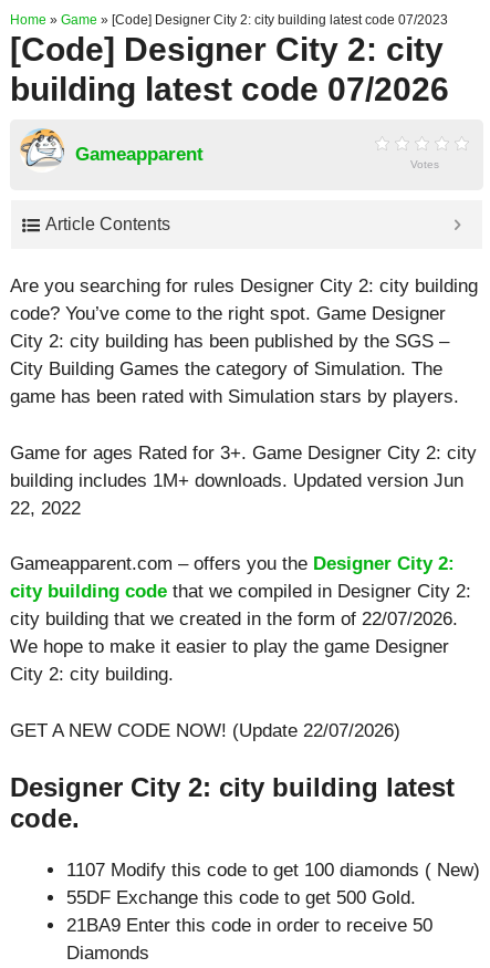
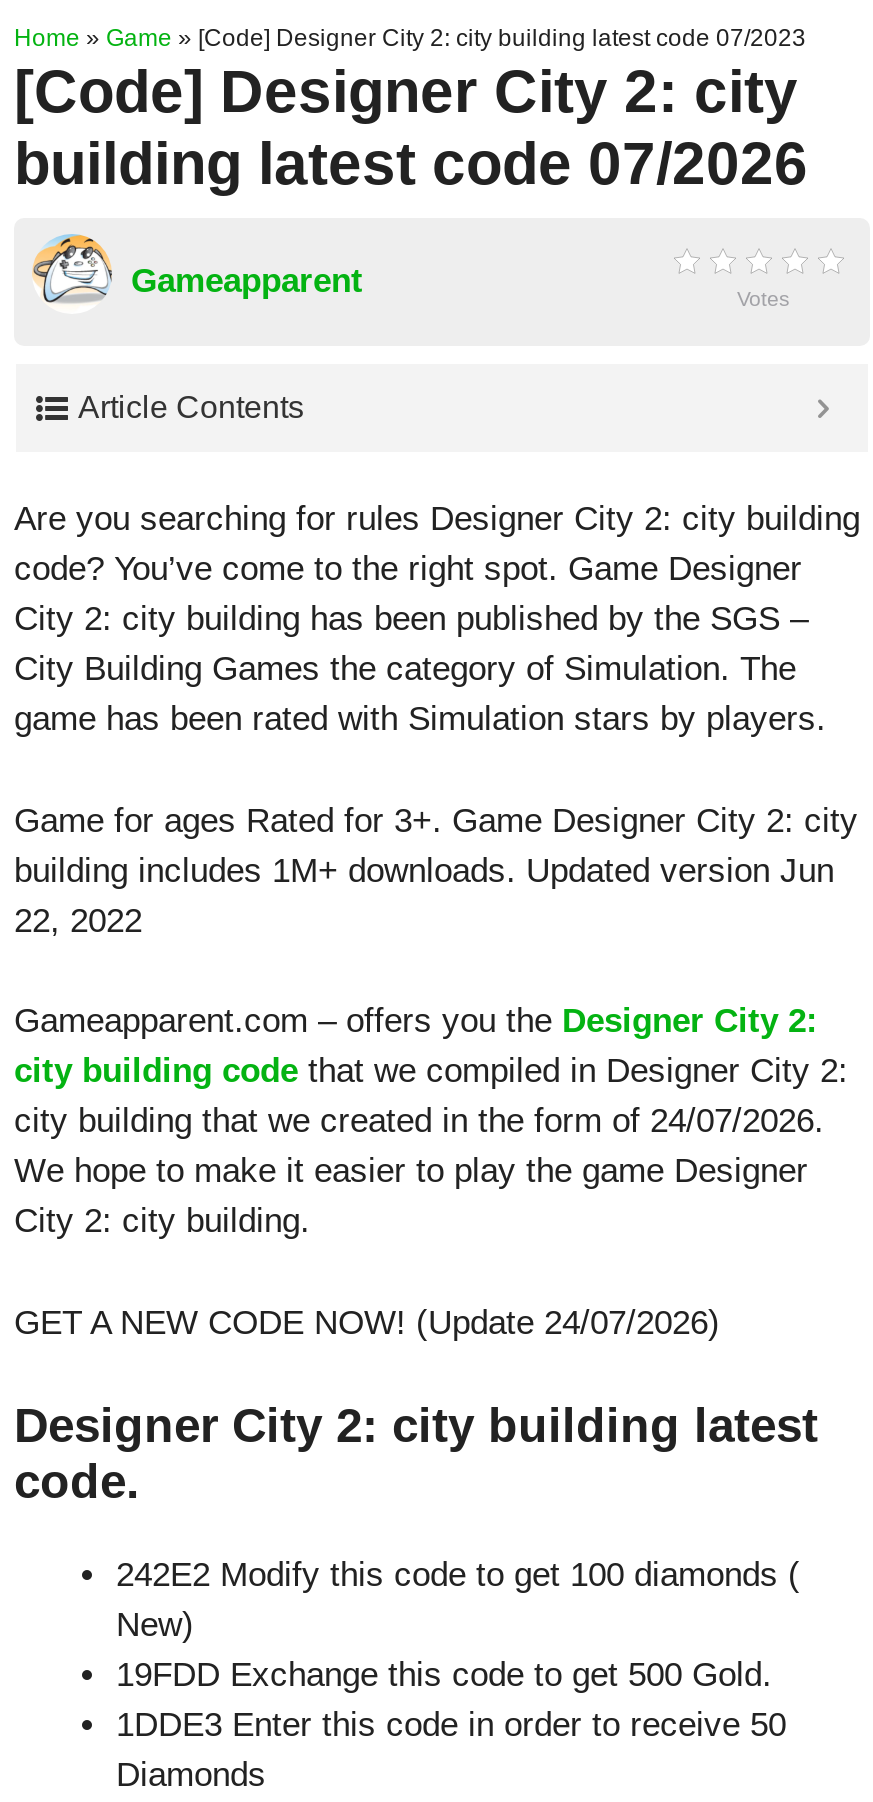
- city building that we created in the form of 22/07/2026.
+ city building that we created in the form of 24/07/2026.

- GET A NEW CODE NOW! (Update 22/07/2026)
+ GET A NEW CODE NOW! (Update 24/07/2026)

- 1107 Modify this code to get 100 diamonds ( New)
- 55DF Exchange this code to get 500 Gold.
- 21BA9 Enter this code in order to receive 50
+ 242E2 Modify this code to get 100 diamonds (
+ New)
+ 19FDD Exchange this code to get 500 Gold.
+ 1DDE3 Enter this code in order to receive 50
